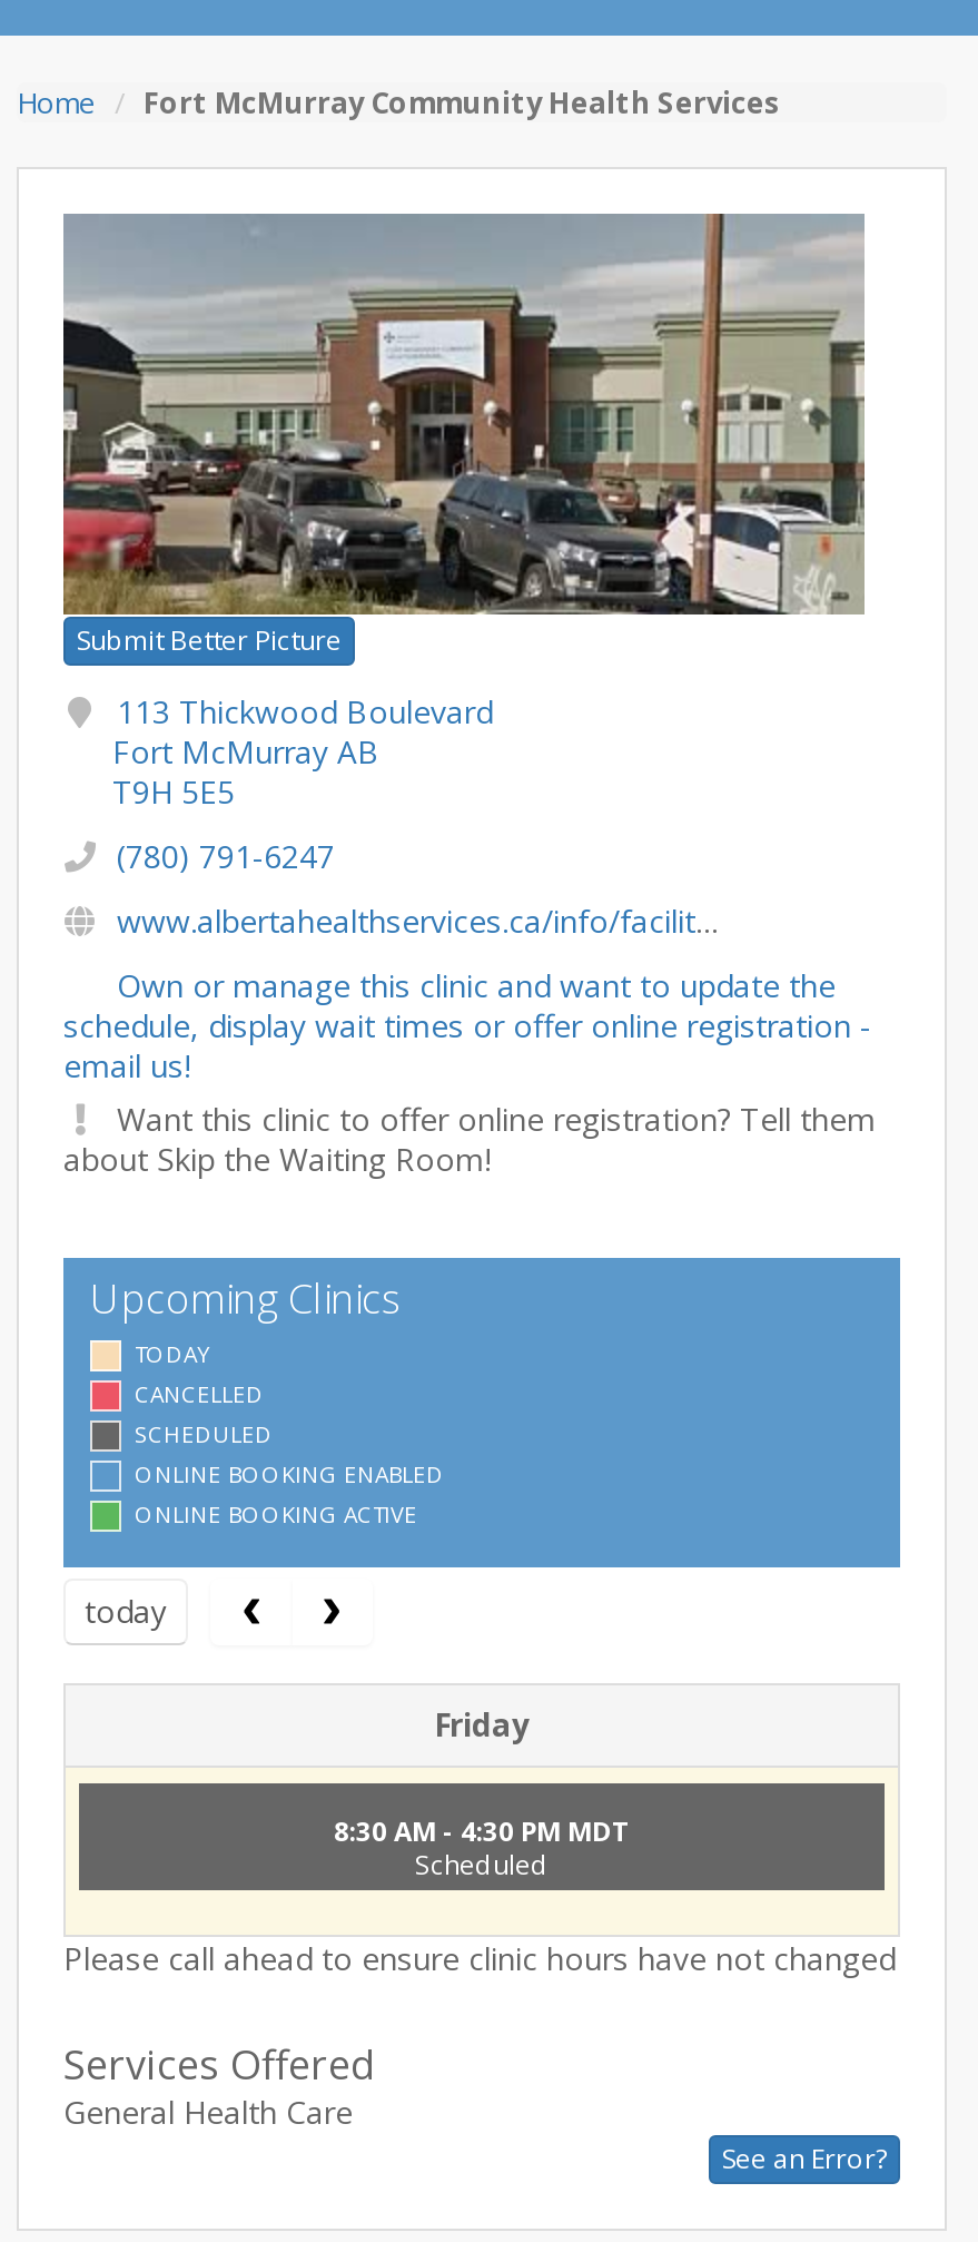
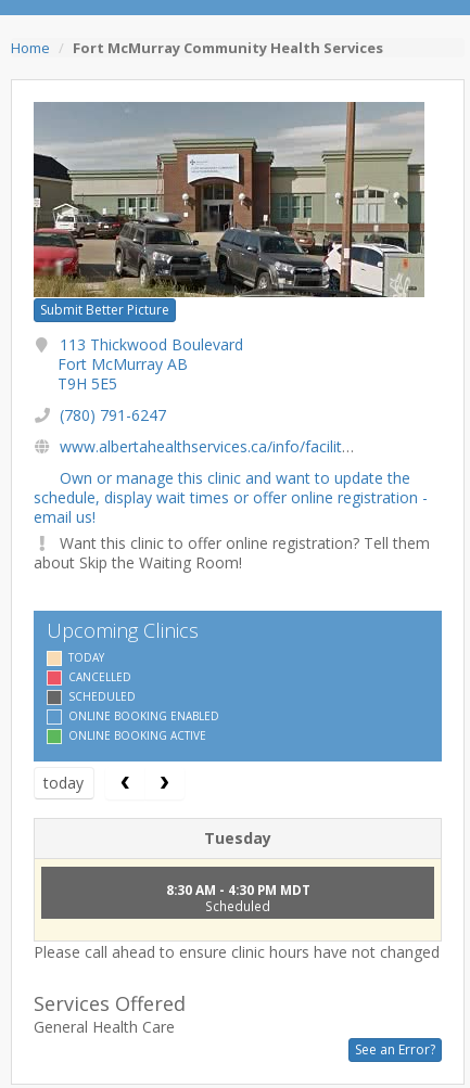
- Friday
+ Tuesday
